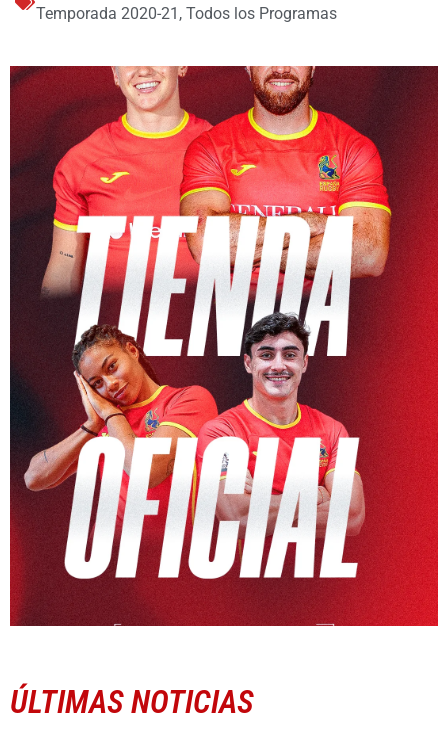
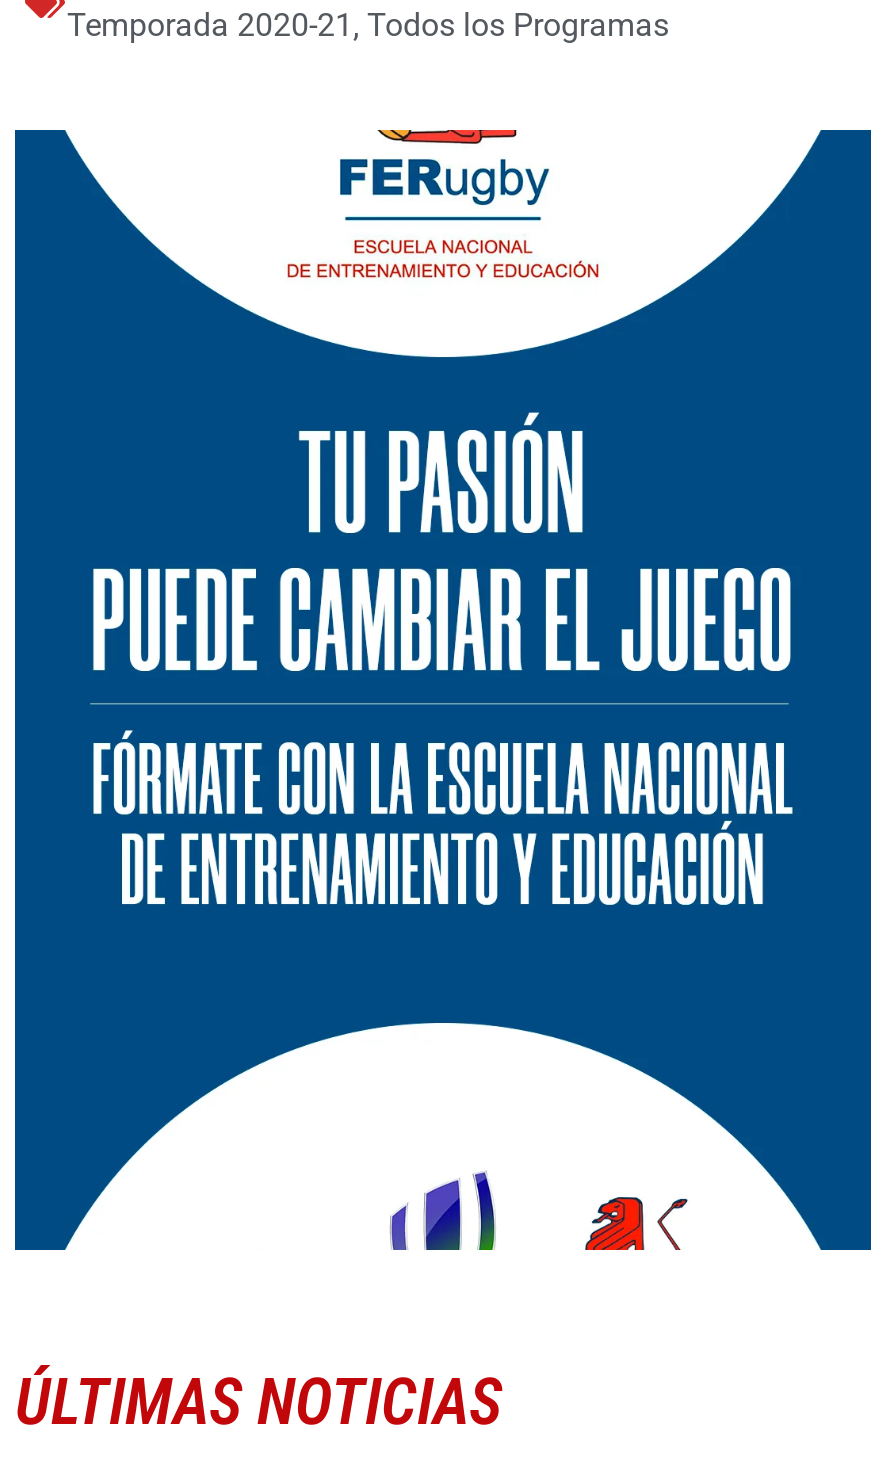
- [image]
+ [image]
